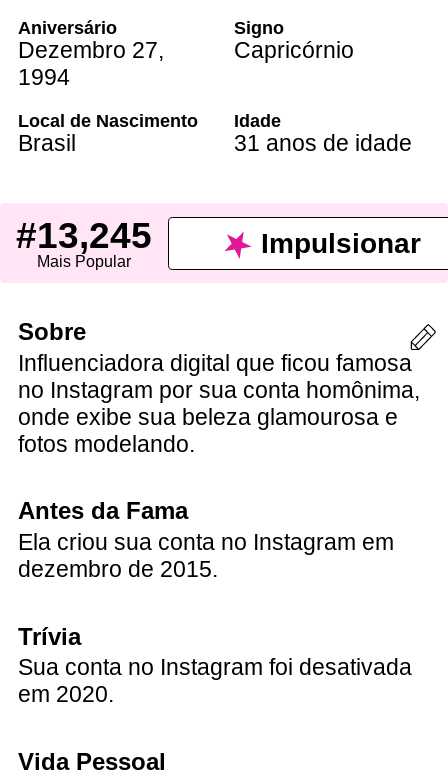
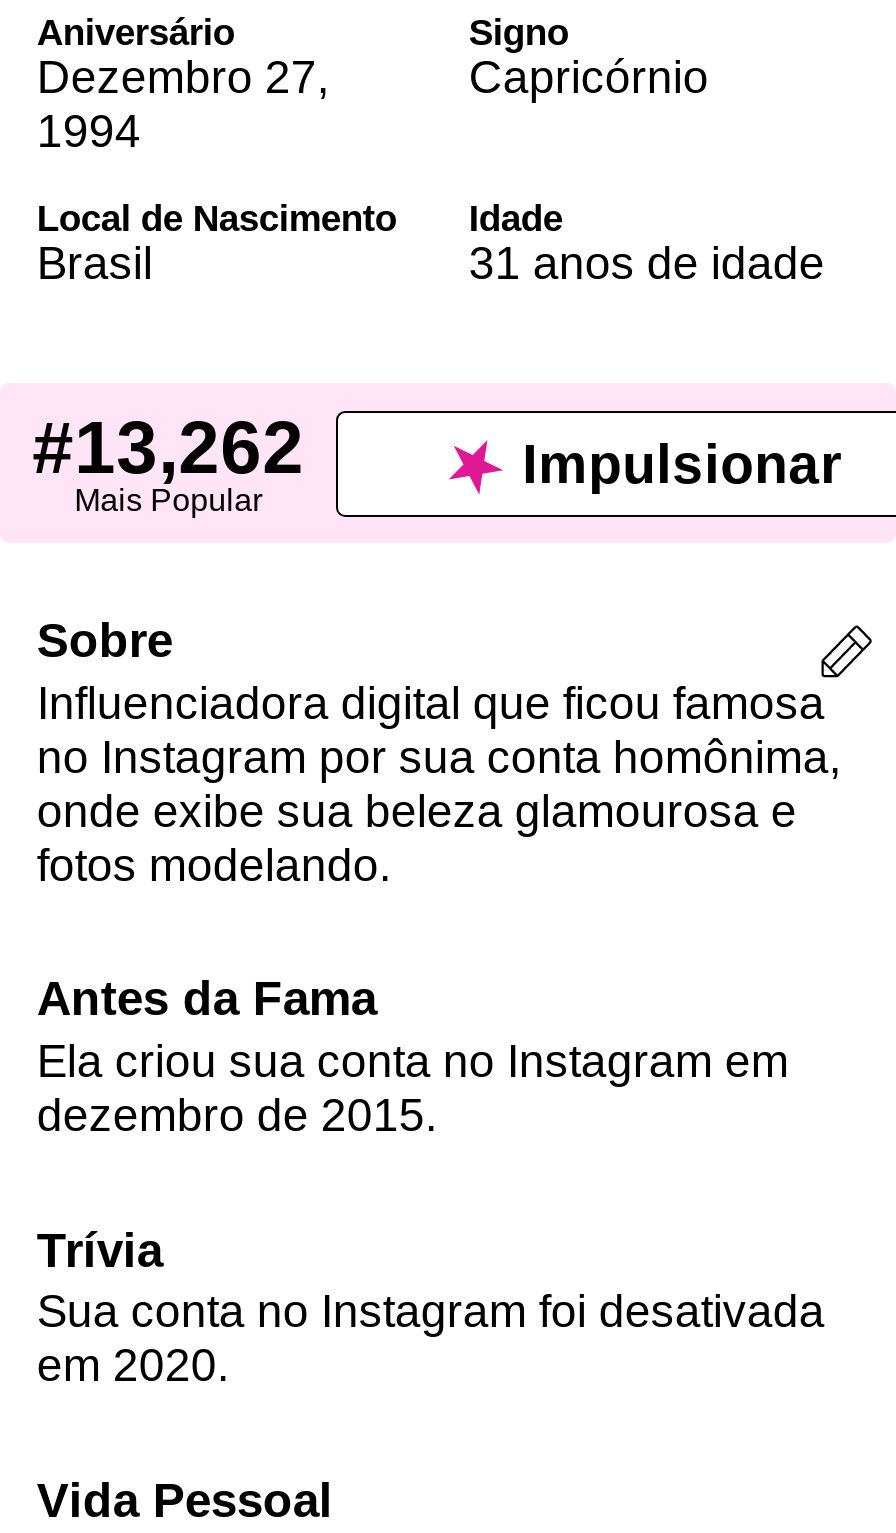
- #13,245
+ #13,262
